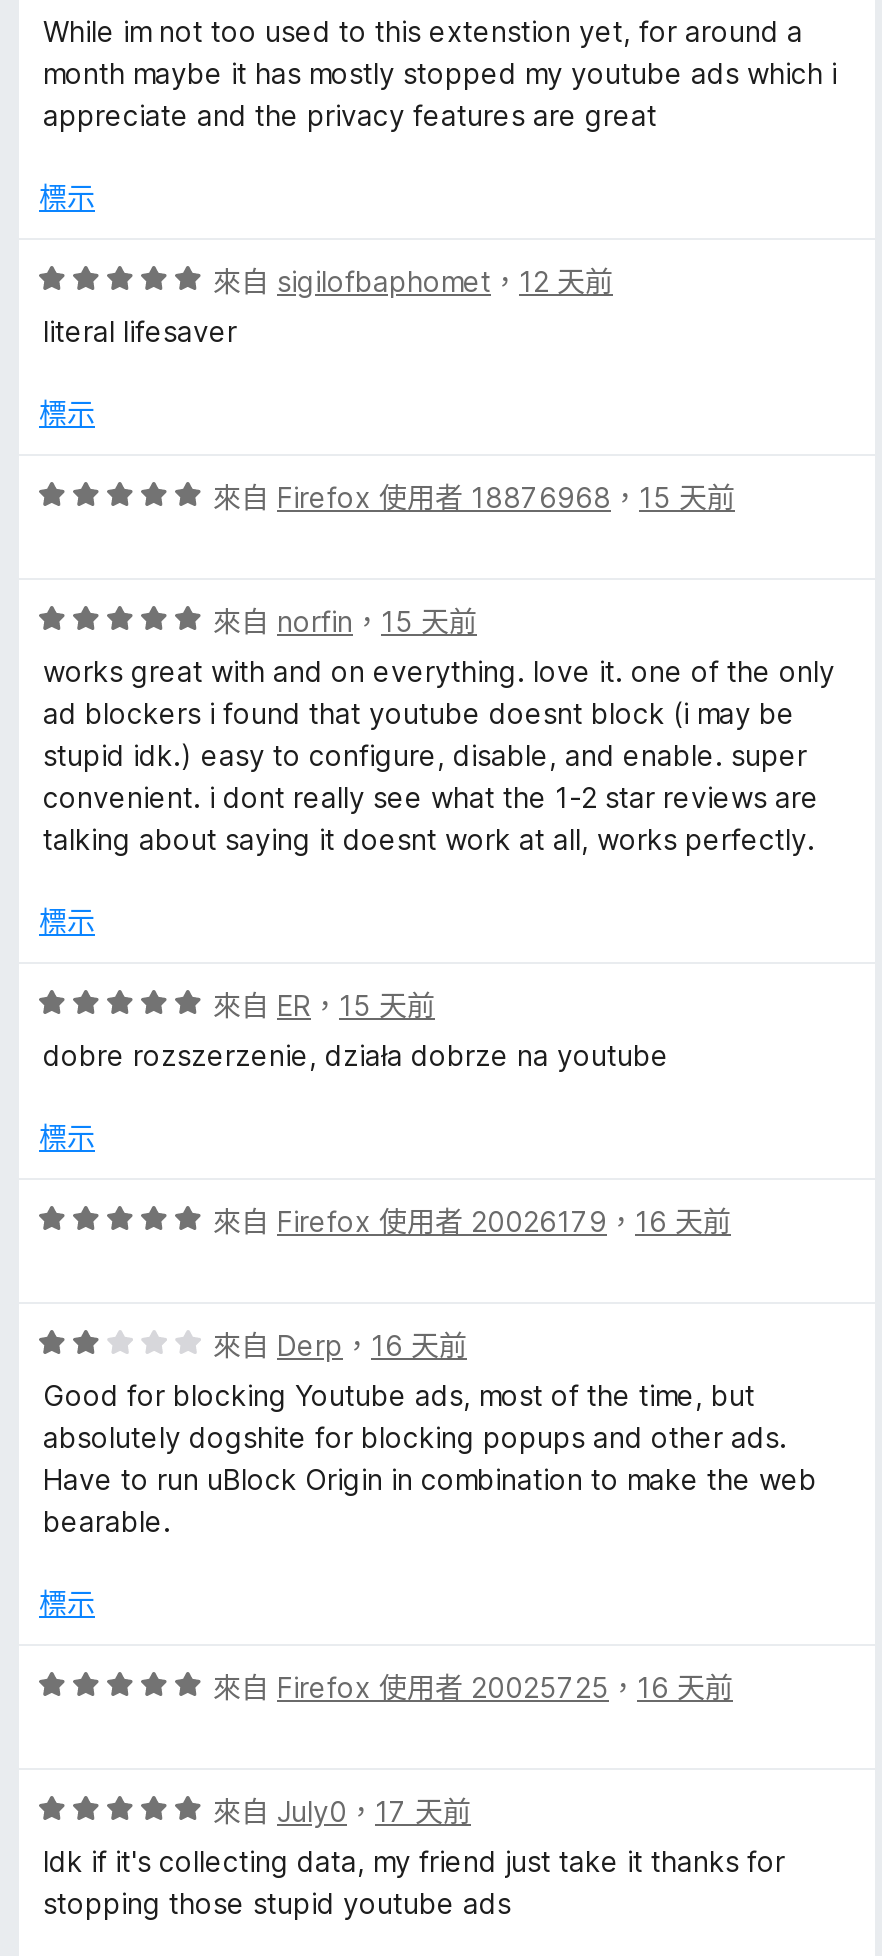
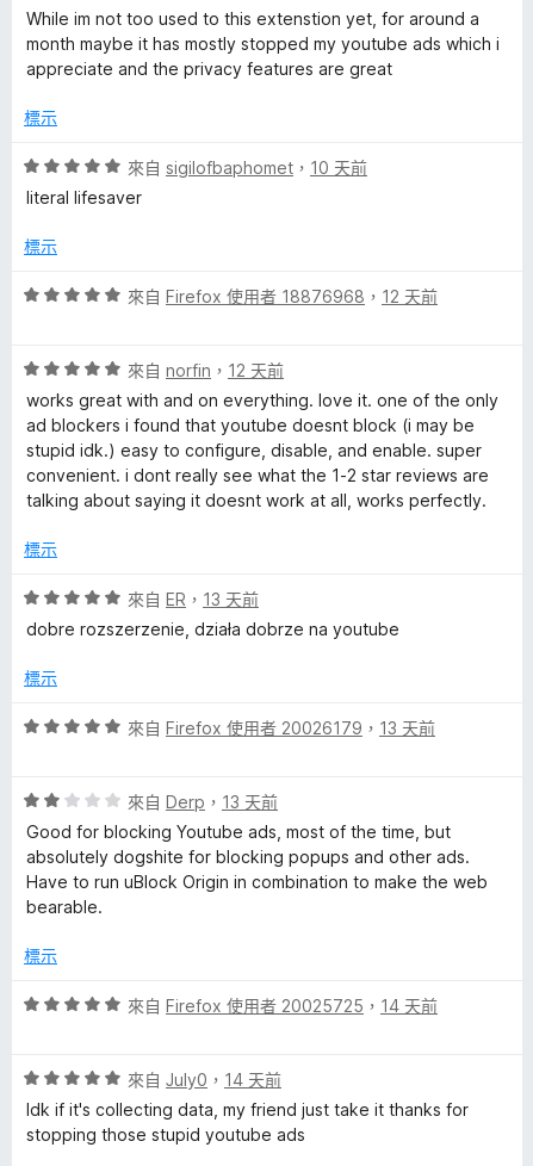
- 來自sigilofbaphomet，12 天前
+ 來自sigilofbaphomet，10 天前

- 來自Firefox 使用者 18876968，15 天前
+ 來自Firefox 使用者 18876968，12 天前

- 來自norfin，15 天前
+ 來自norfin，12 天前

- 來自ER，15 天前
+ 來自ER，13 天前

- 來自Firefox 使用者 20026179，16 天前
+ 來自Firefox 使用者 20026179，13 天前

- 來自Derp，16 天前
+ 來自Derp，13 天前

- 來自Firefox 使用者 20025725，16 天前
+ 來自Firefox 使用者 20025725，14 天前

- 來自July0，17 天前
+ 來自July0，14 天前
